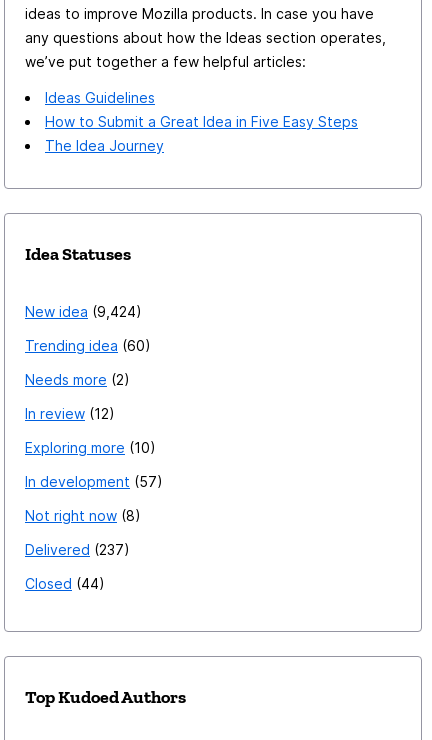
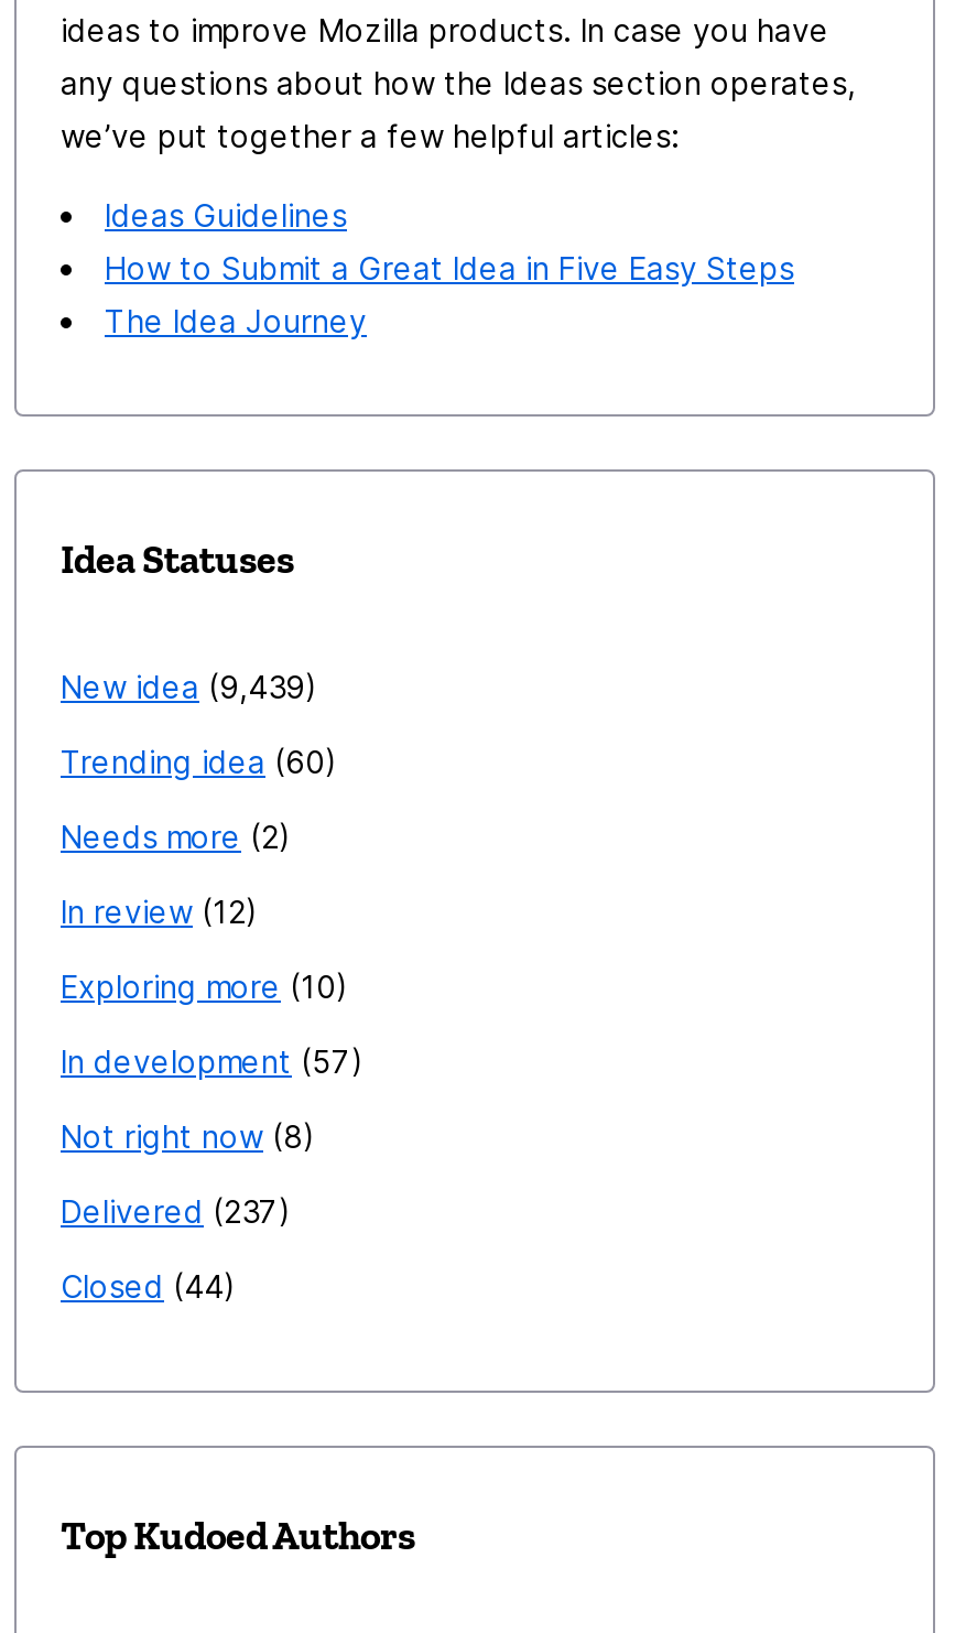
- New idea 9,424
+ New idea 9,439
